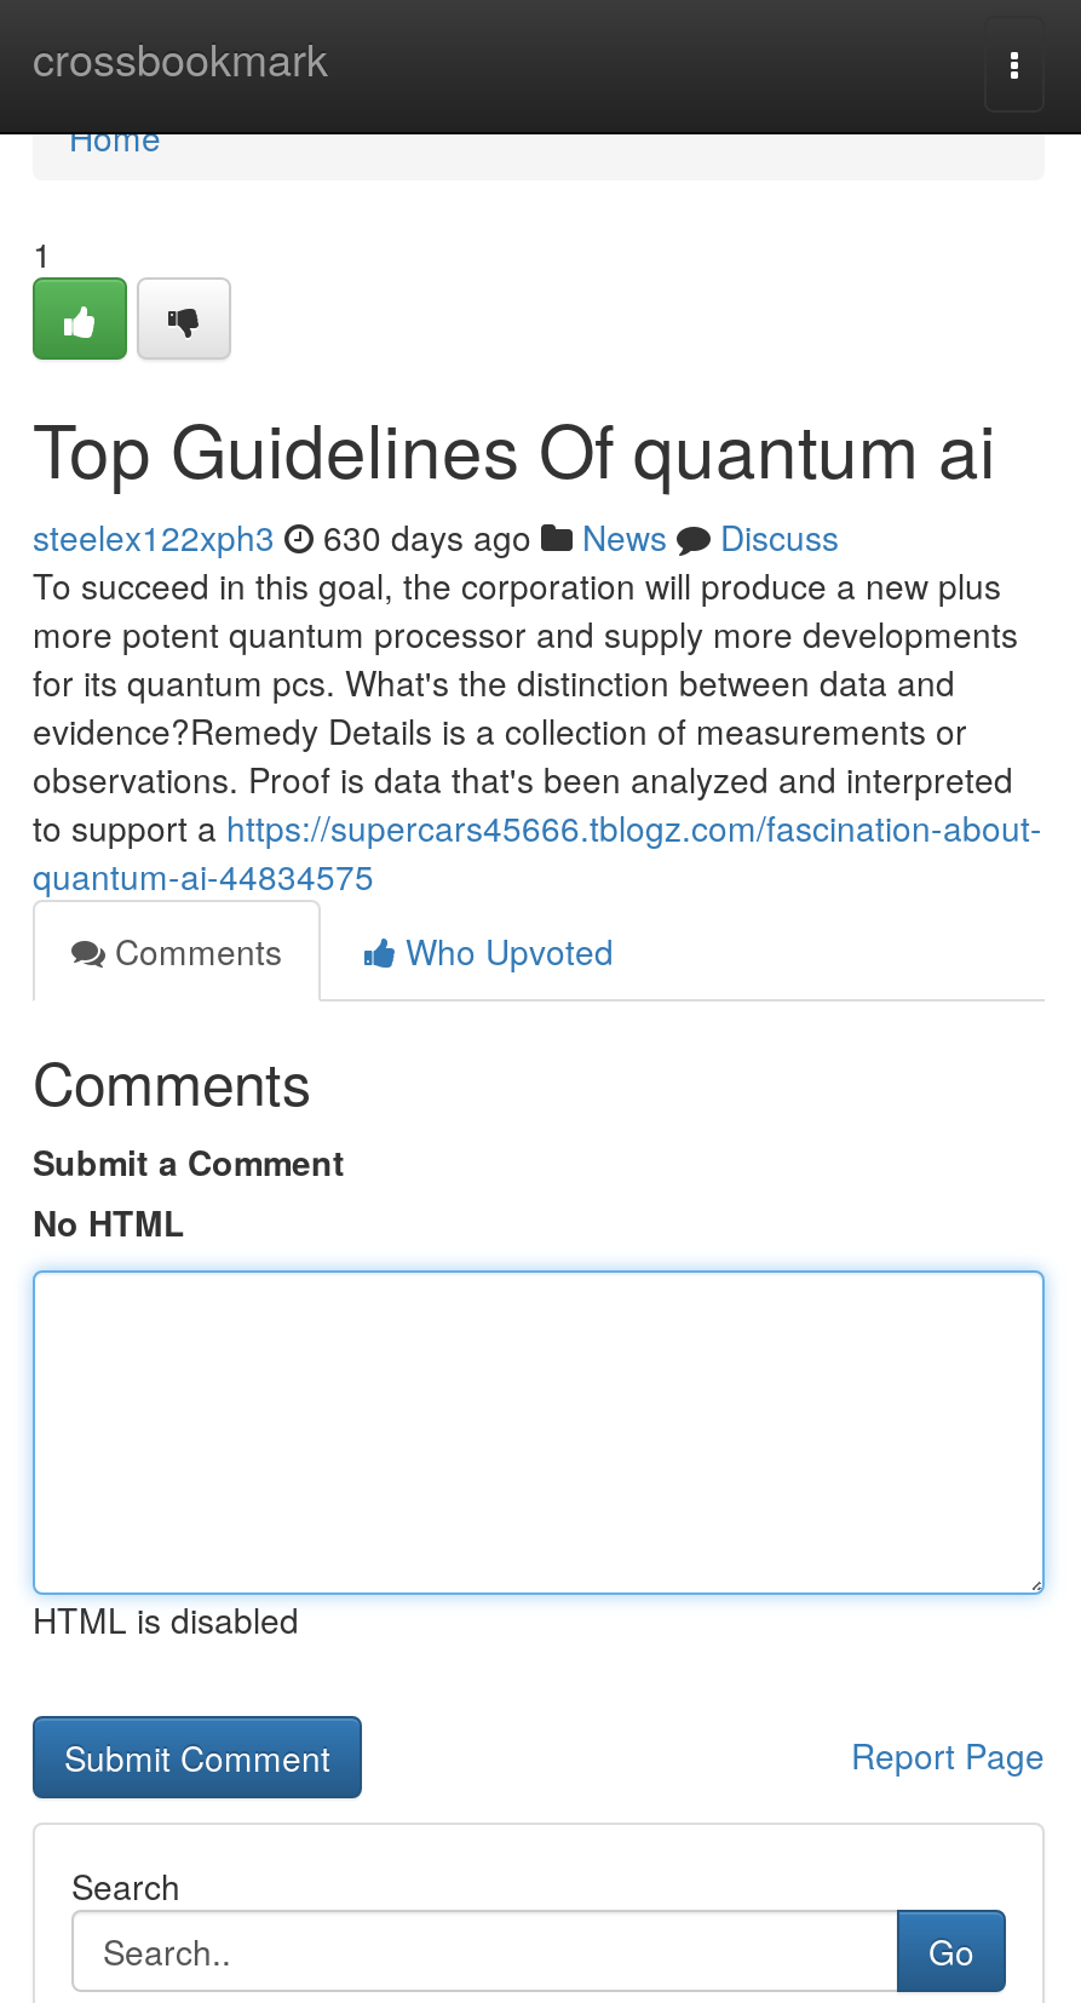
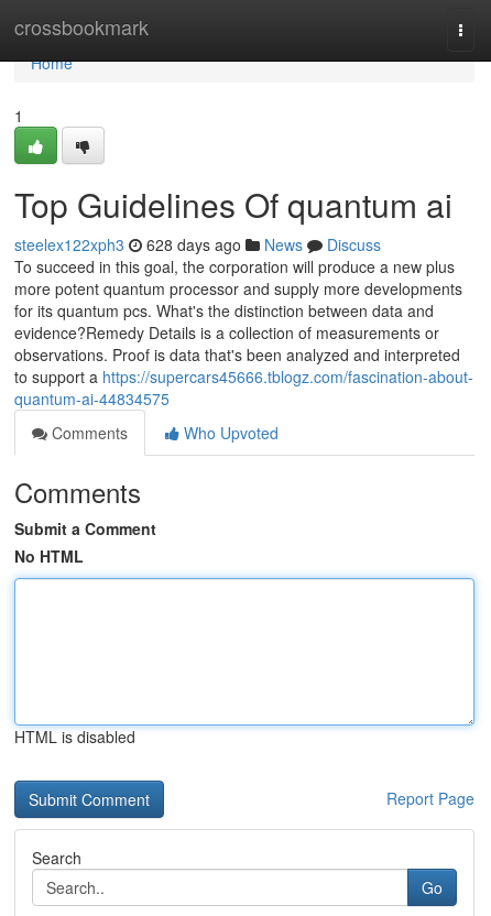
- steelex122xph3 630 days ago News Discuss
+ steelex122xph3 628 days ago News Discuss
